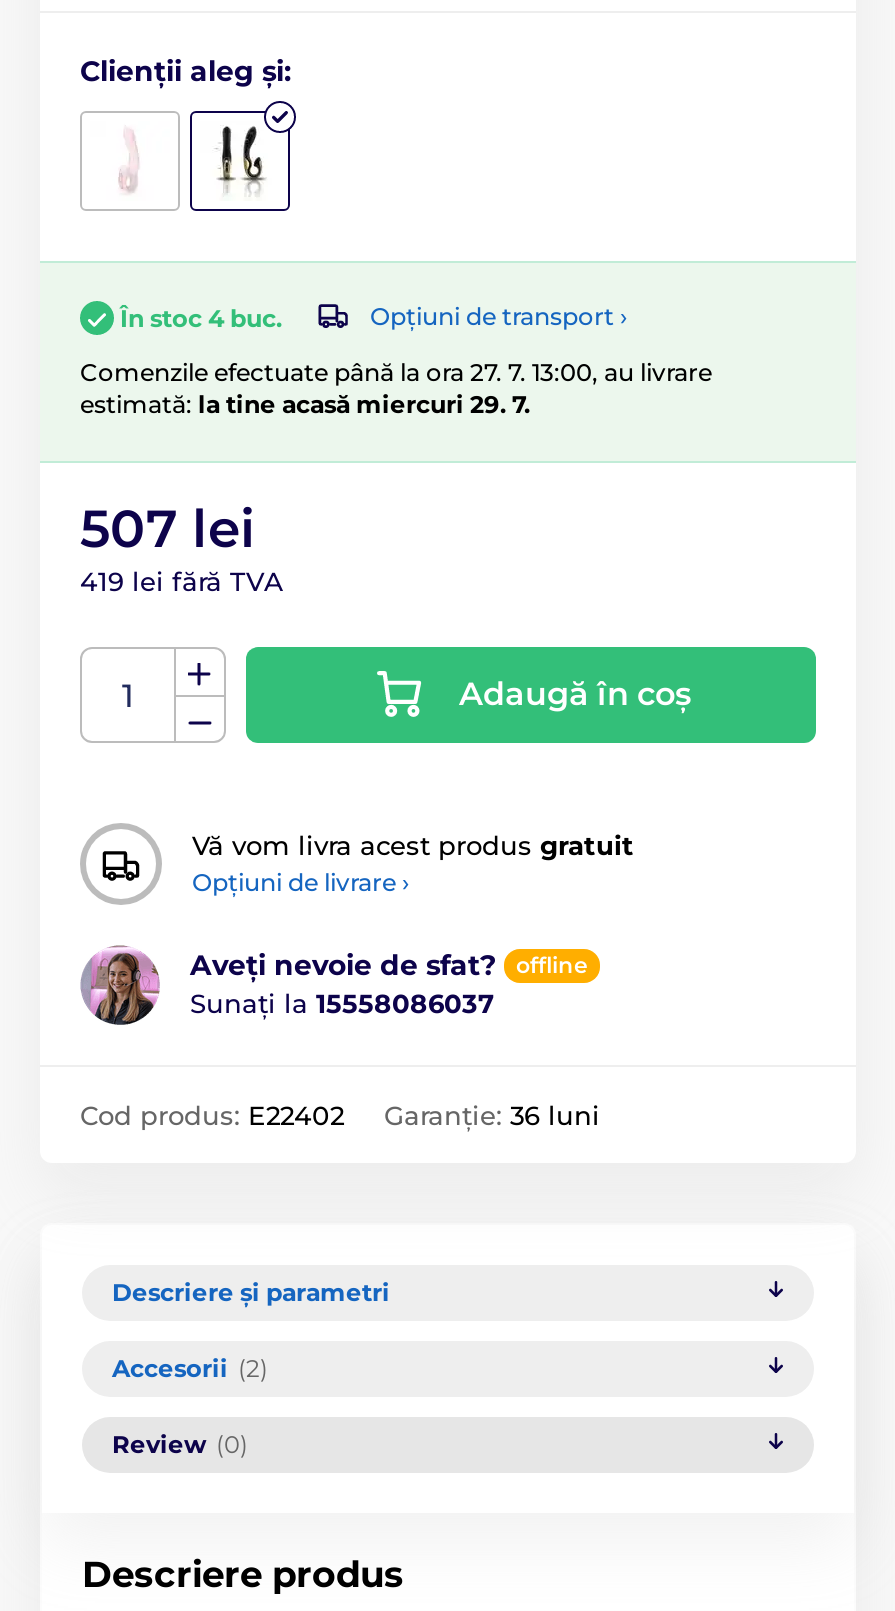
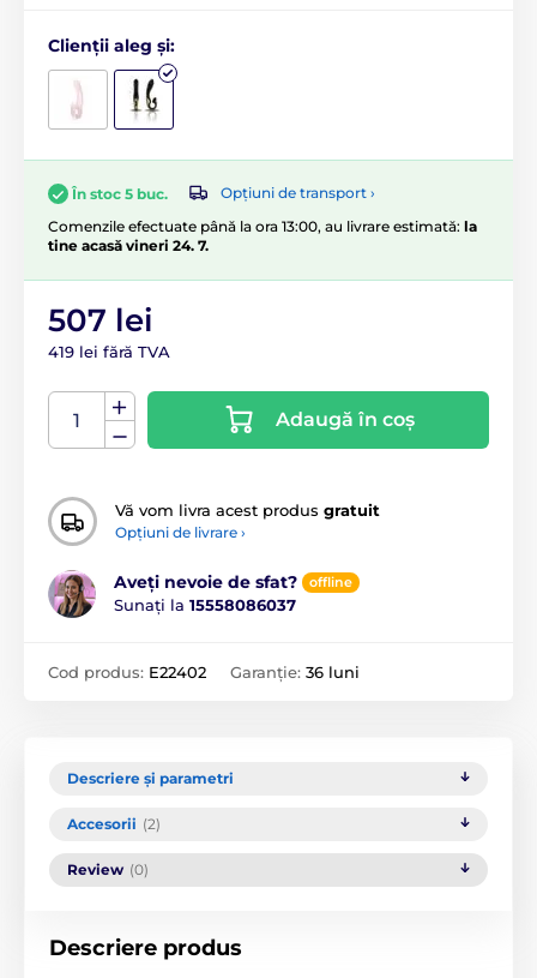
- În stoc 4 buc.
+ În stoc 5 buc.

- Comenzile efectuate până la ora 27. 7. 13:00, au livrare
- estimată: la tine acasă miercuri 29. 7.
+ Comenzile efectuate până la ora 13:00, au livrare estimată: la
+ tine acasă vineri 24. 7.
